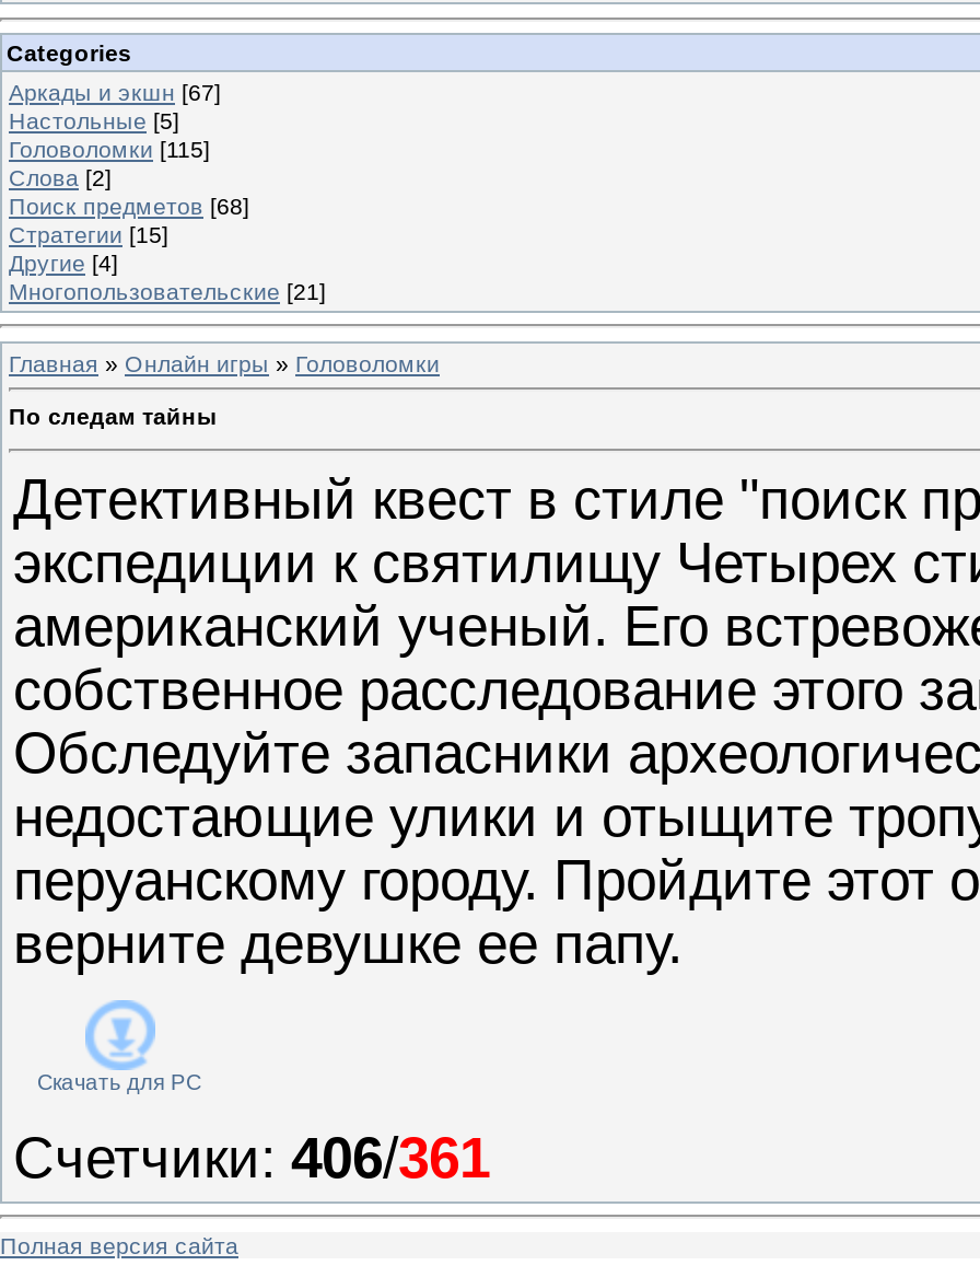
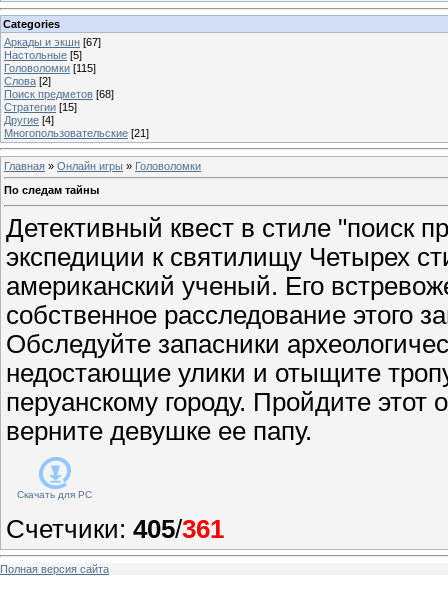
- Счетчики: 406/361
+ Счетчики: 405/361
